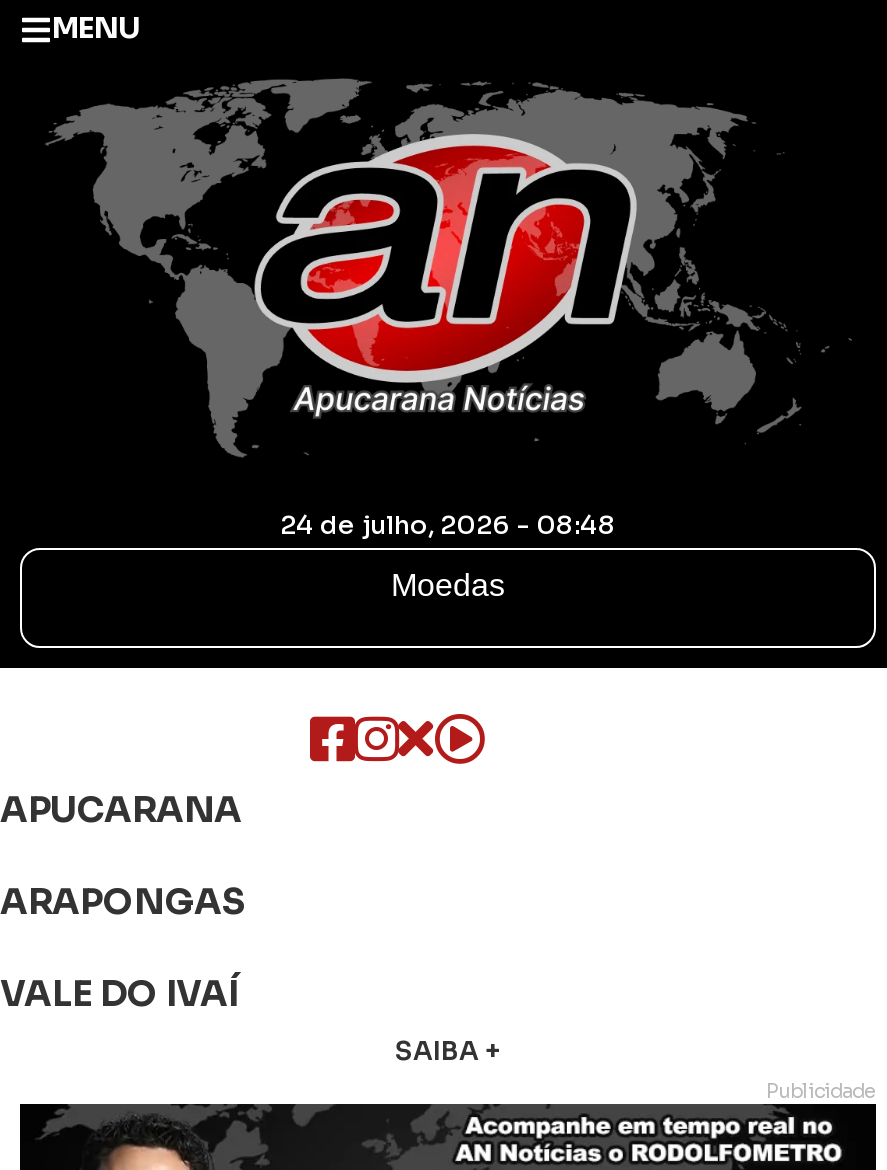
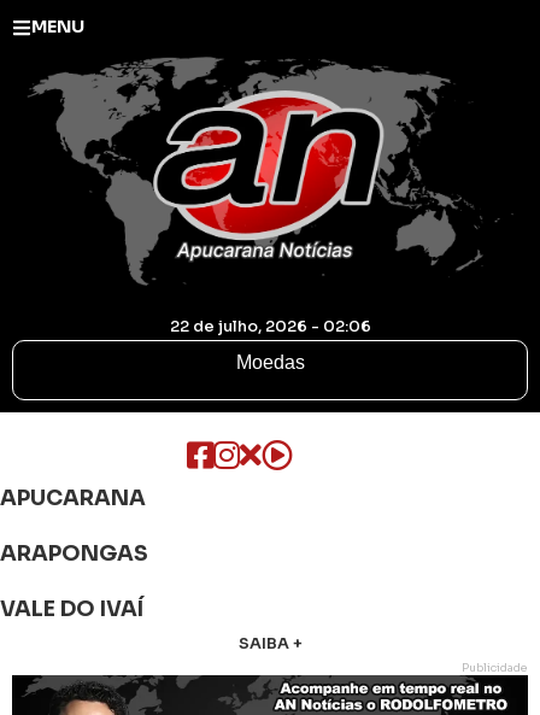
- 24 de julho, 2026 - 08:48
+ 22 de julho, 2026 - 02:06
